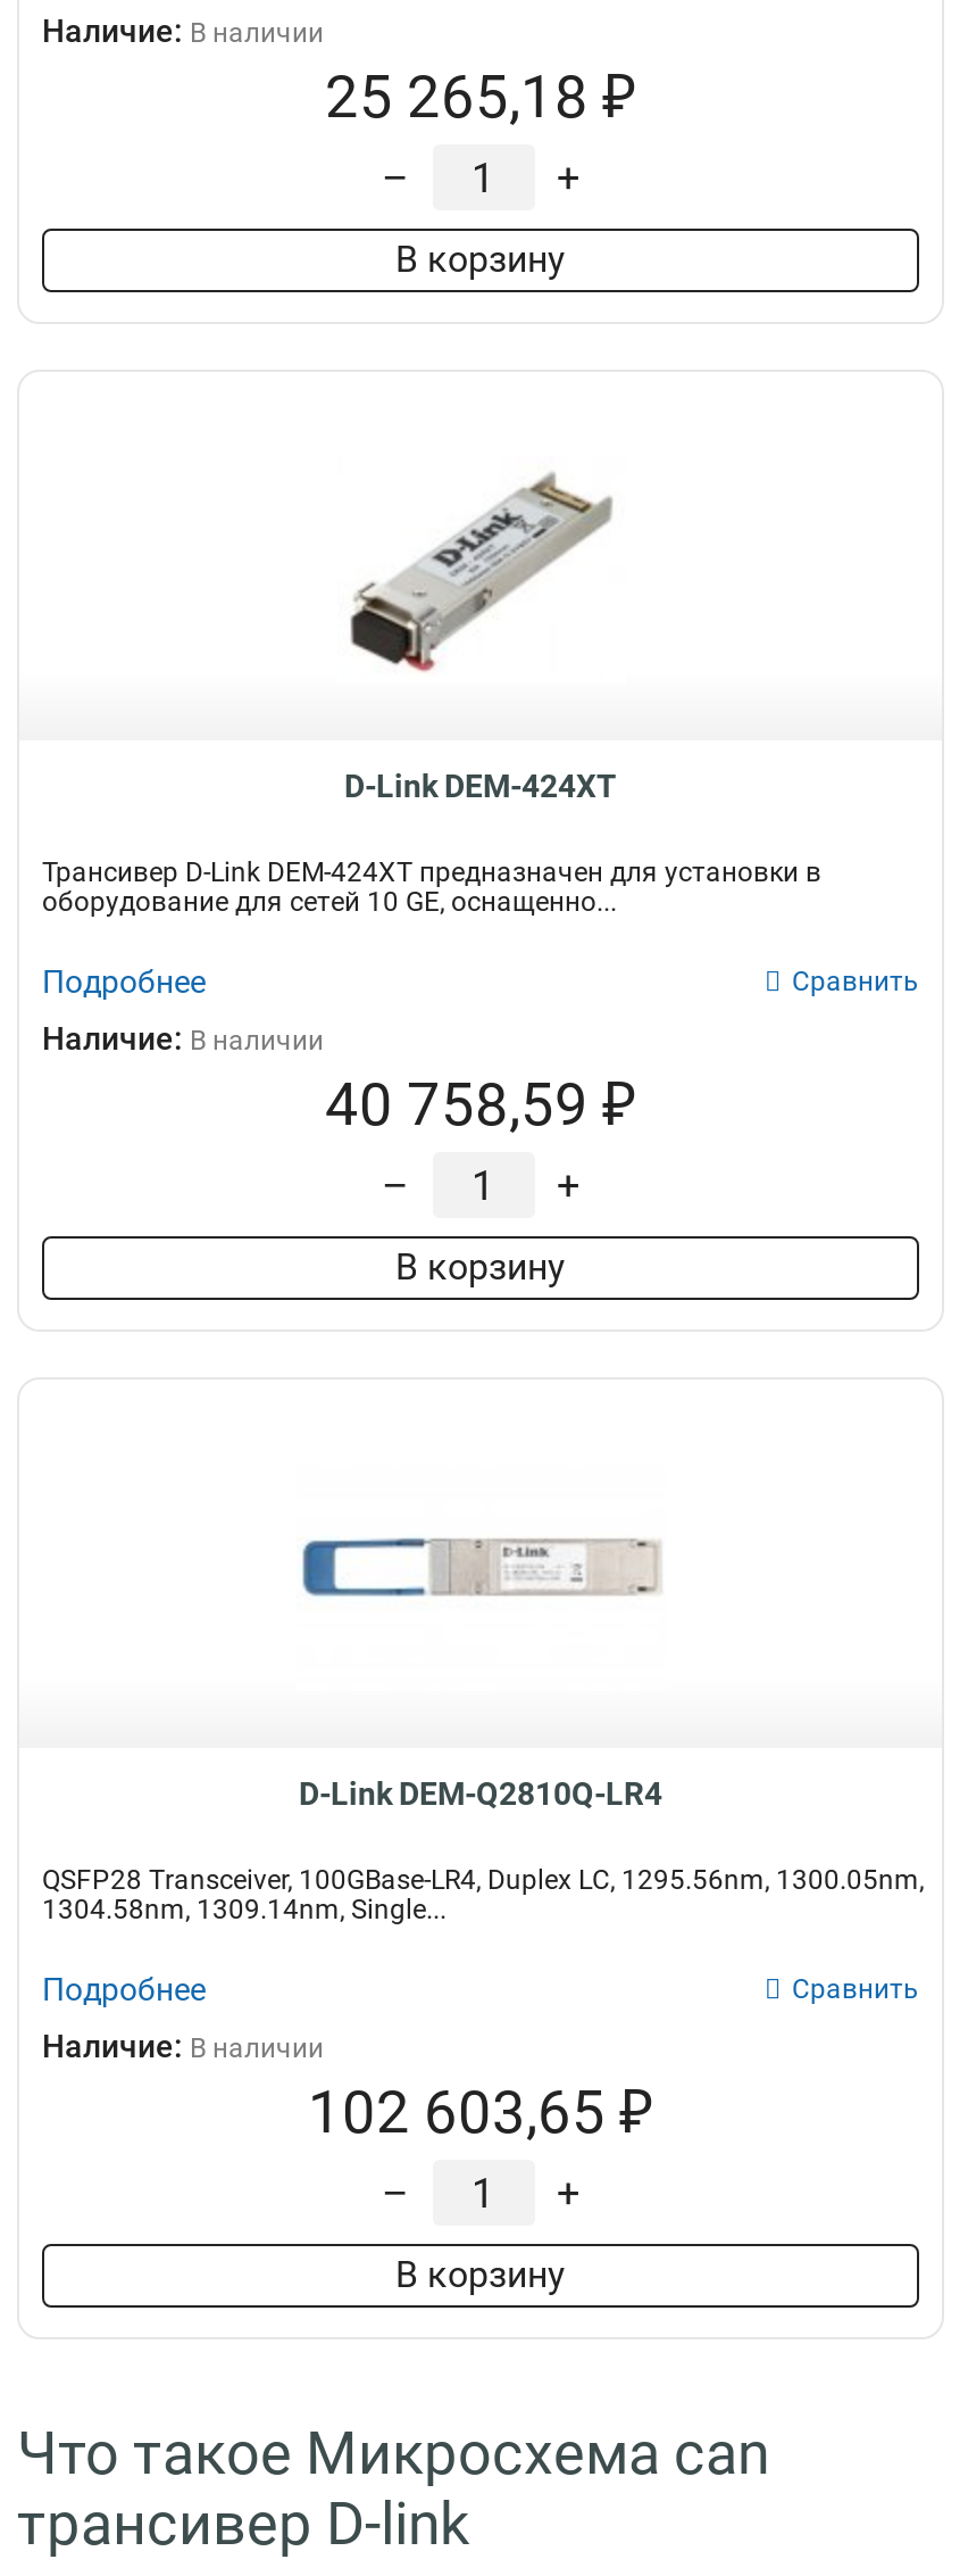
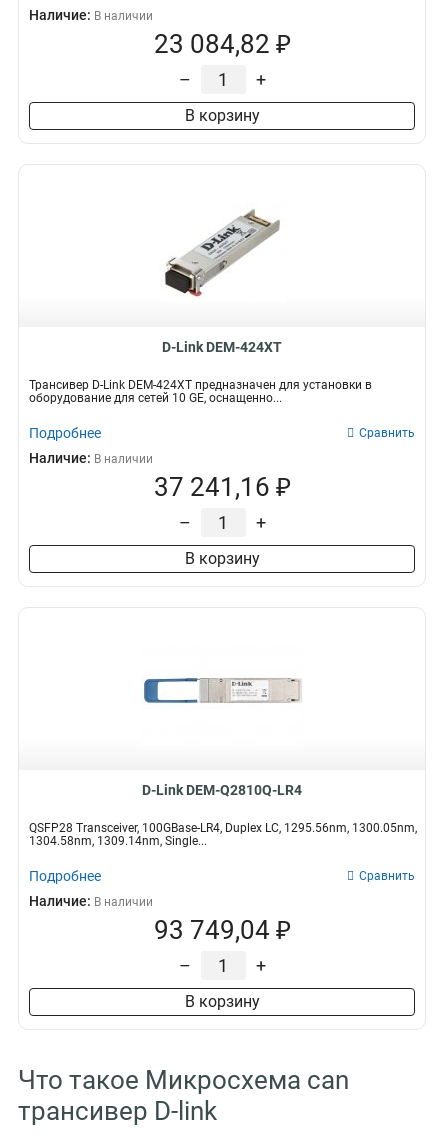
- 25 265,18 ₽
+ 23 084,82 ₽

- 40 758,59 ₽
+ 37 241,16 ₽

- 102 603,65 ₽
+ 93 749,04 ₽
